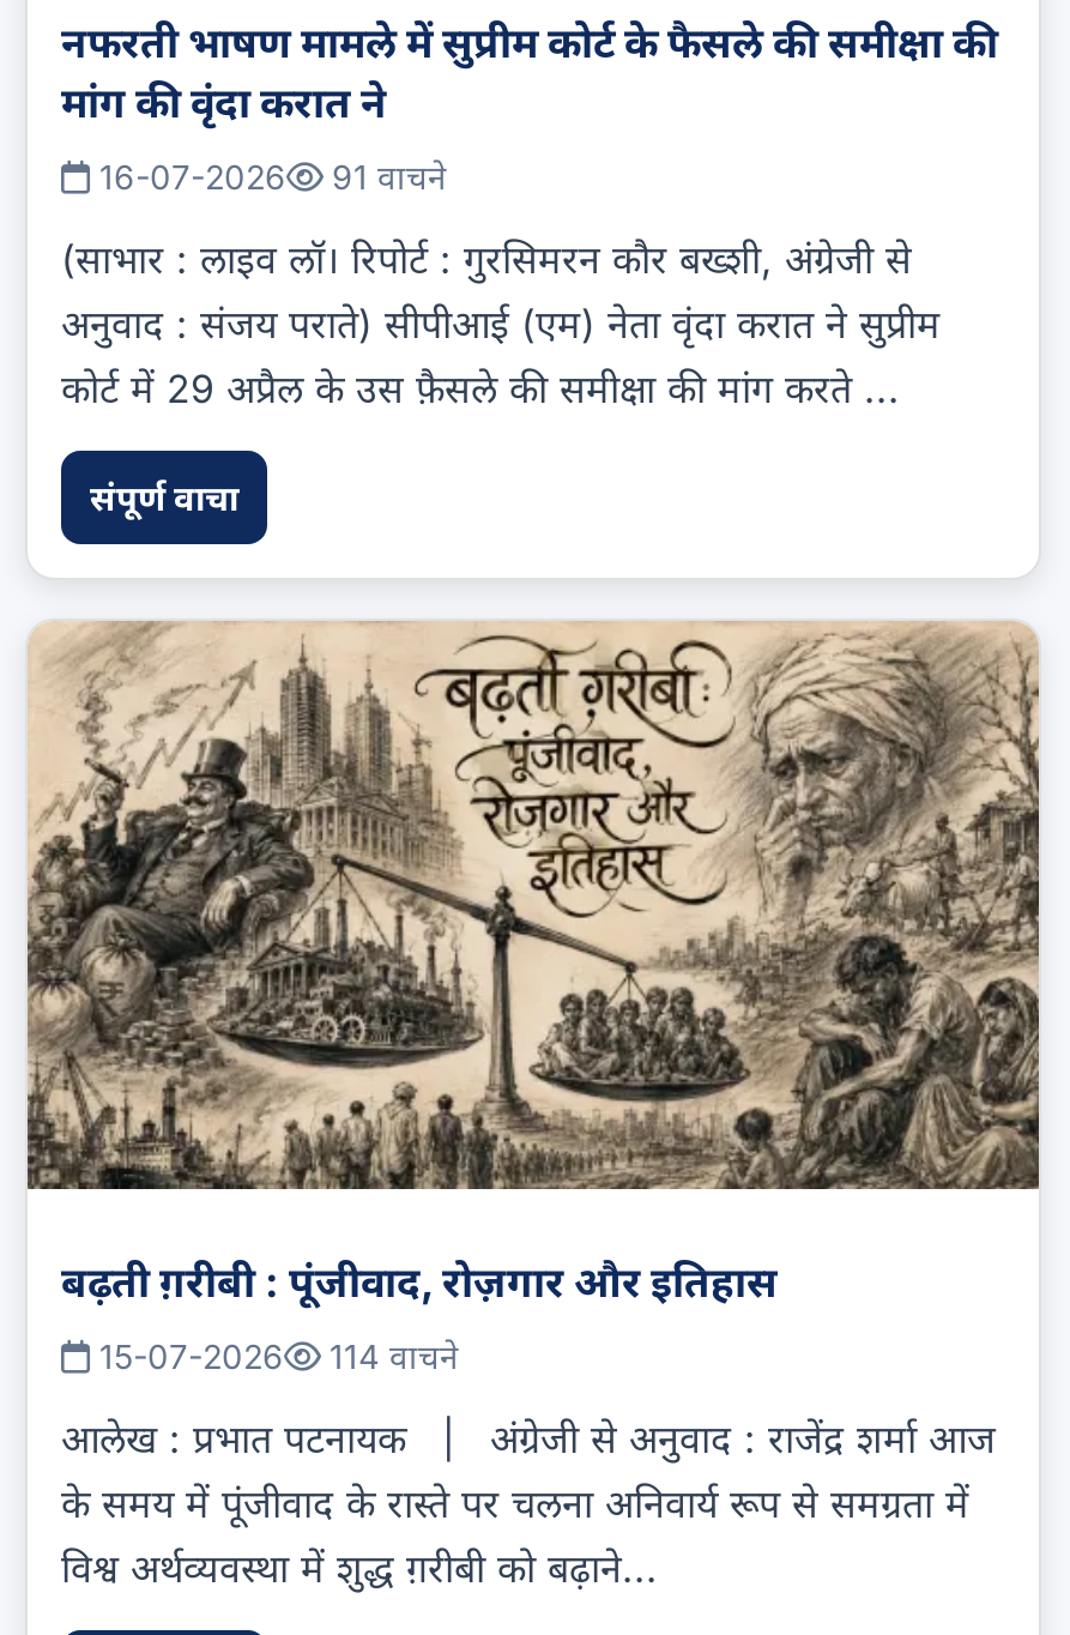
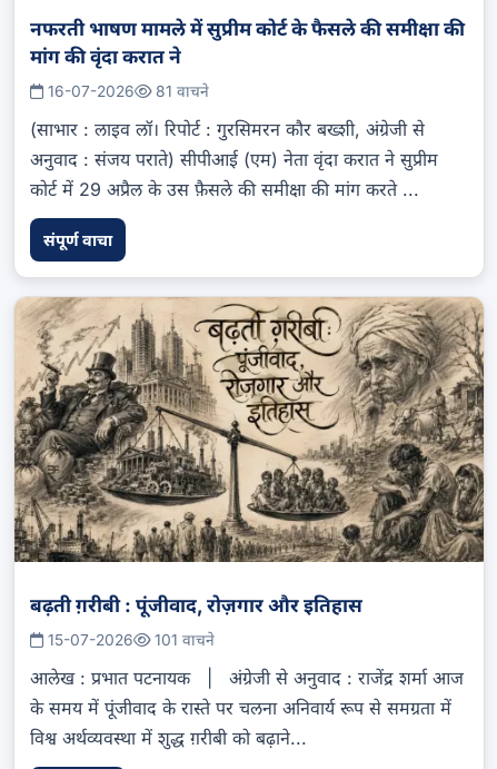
- 16-07-2026 91 वाचने
+ 16-07-2026 81 वाचने

- 15-07-2026 114 वाचने
+ 15-07-2026 101 वाचने
